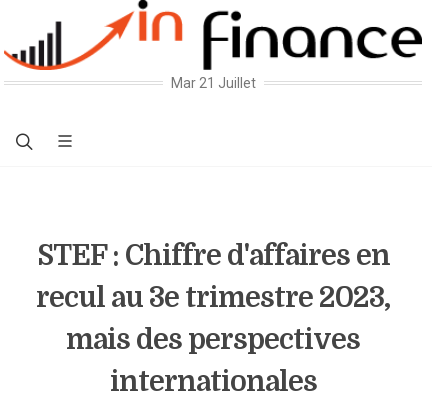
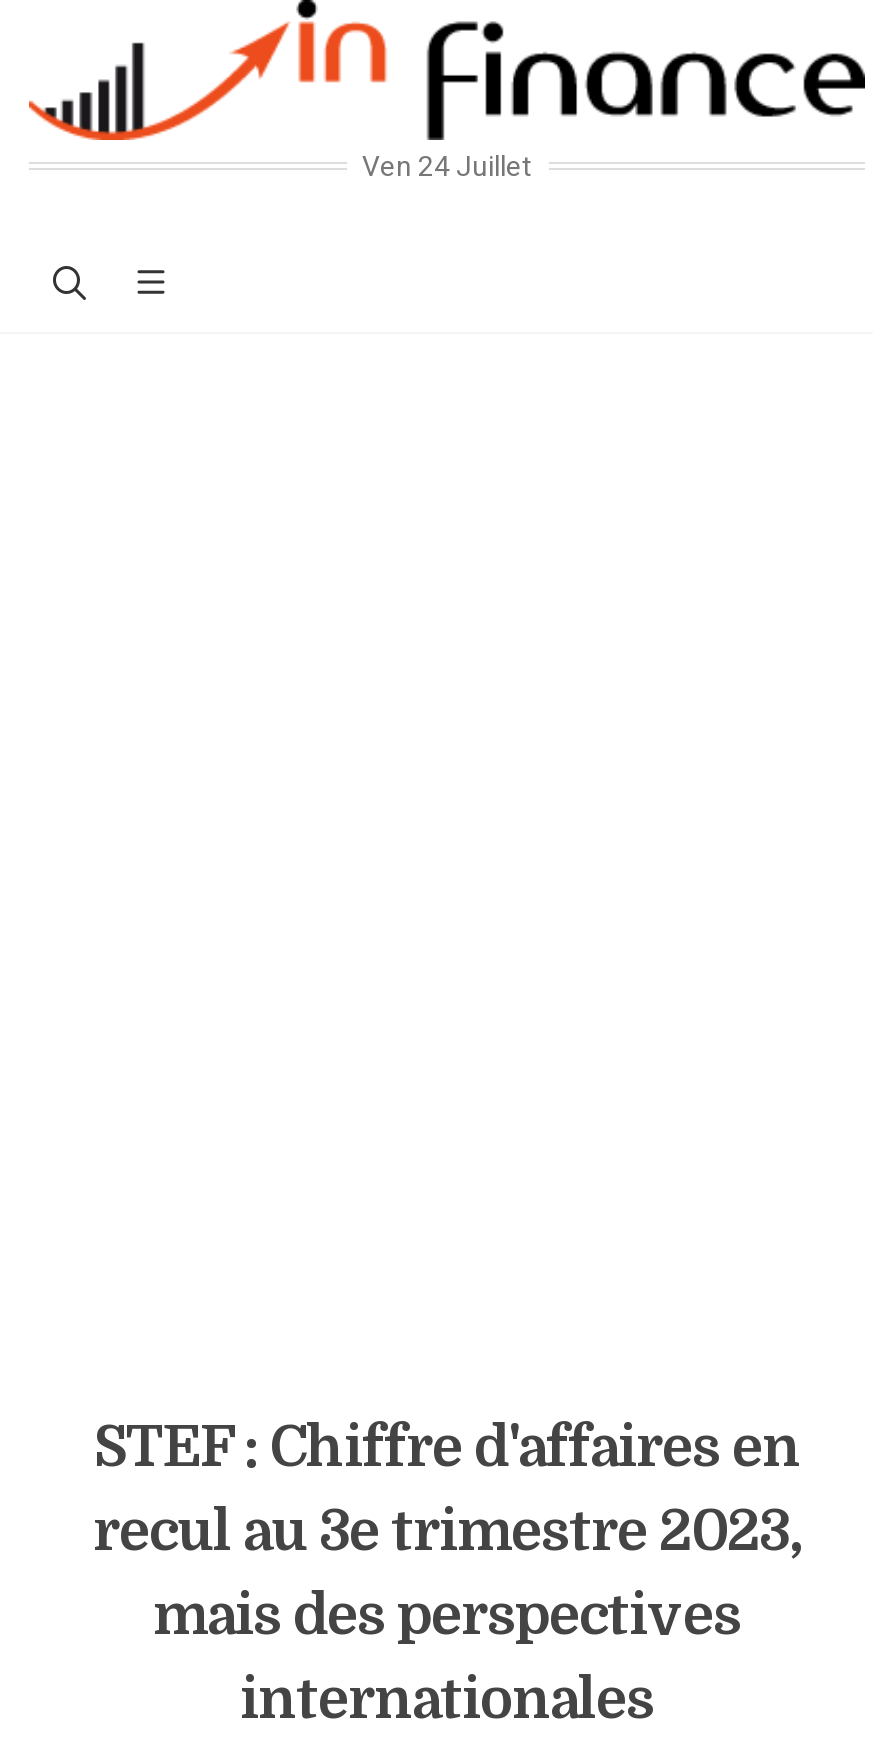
- Mar 21 Juillet
+ Ven 24 Juillet
